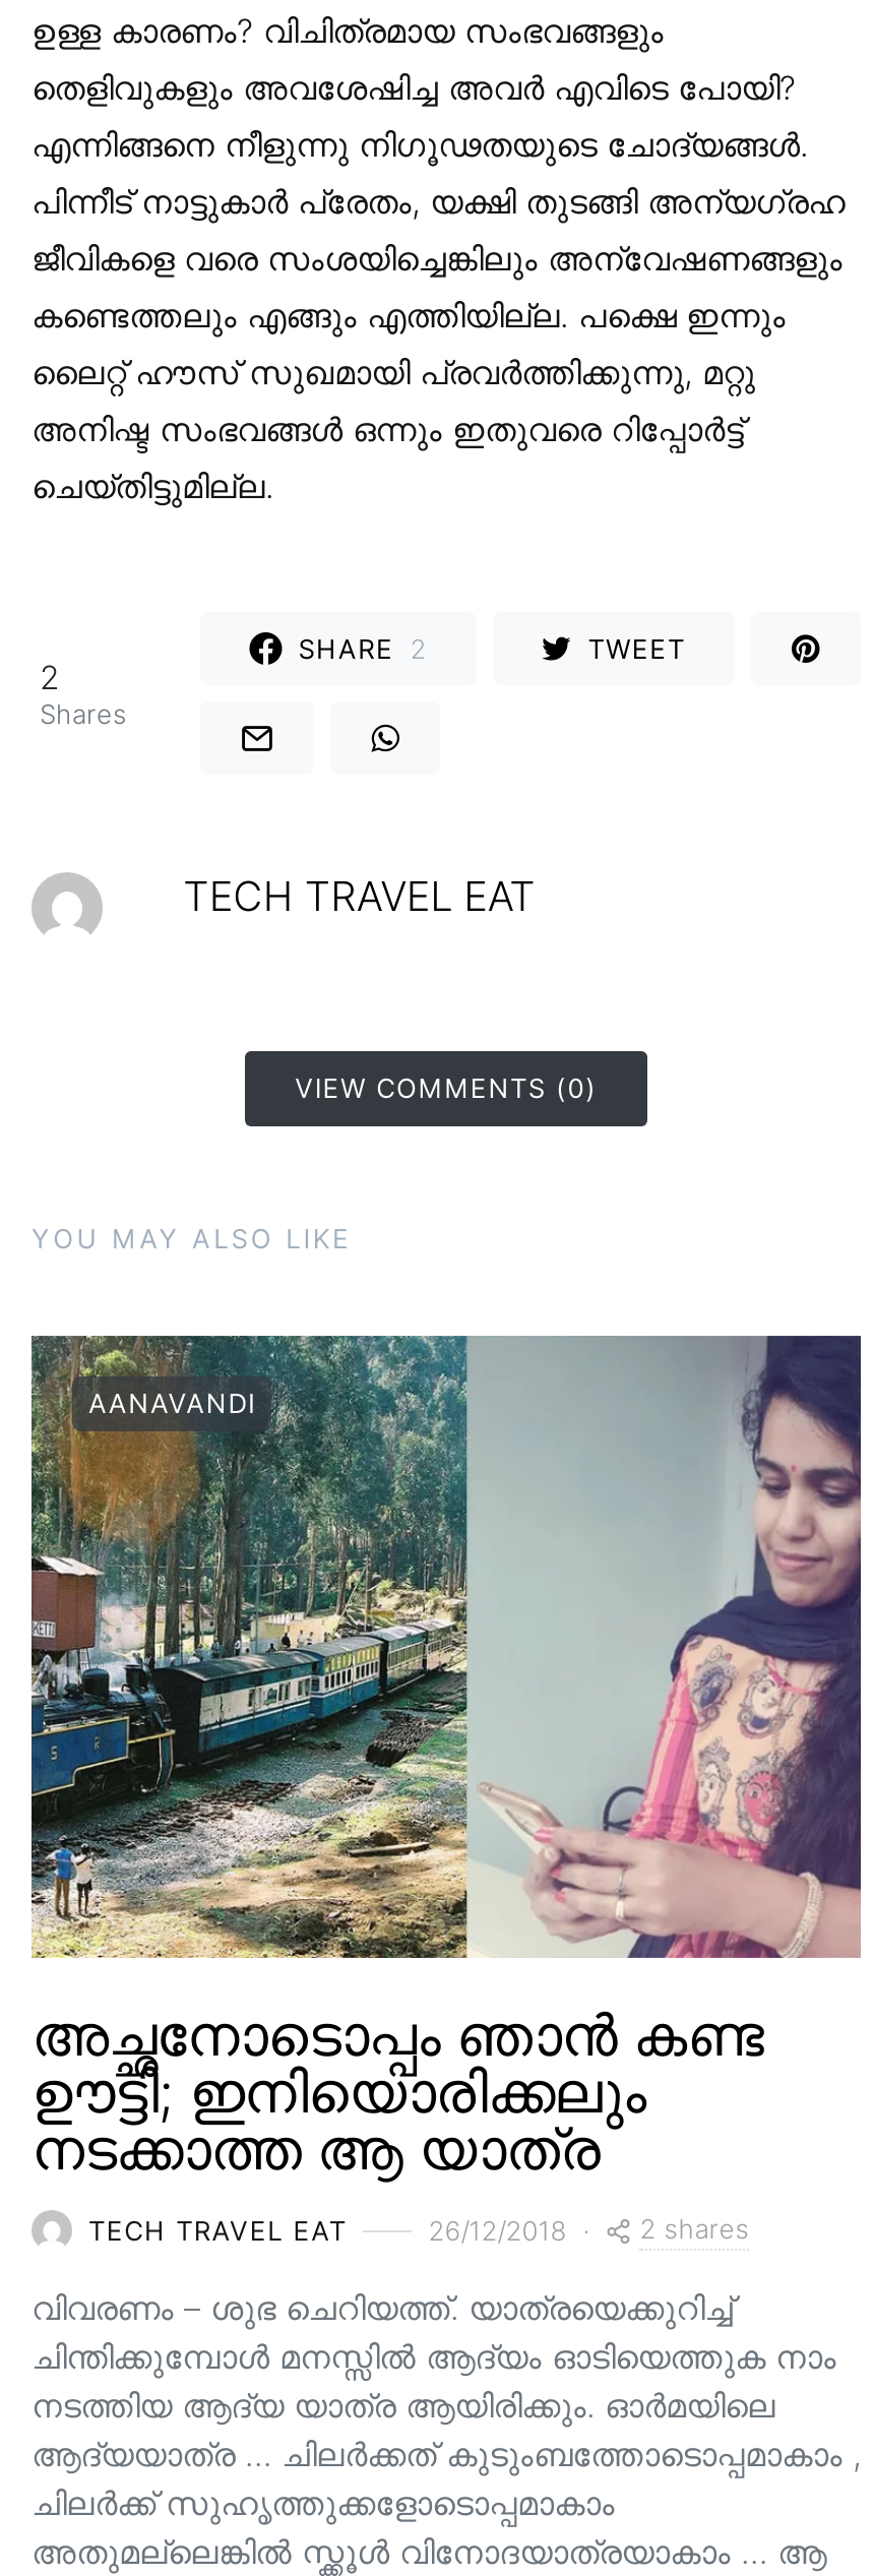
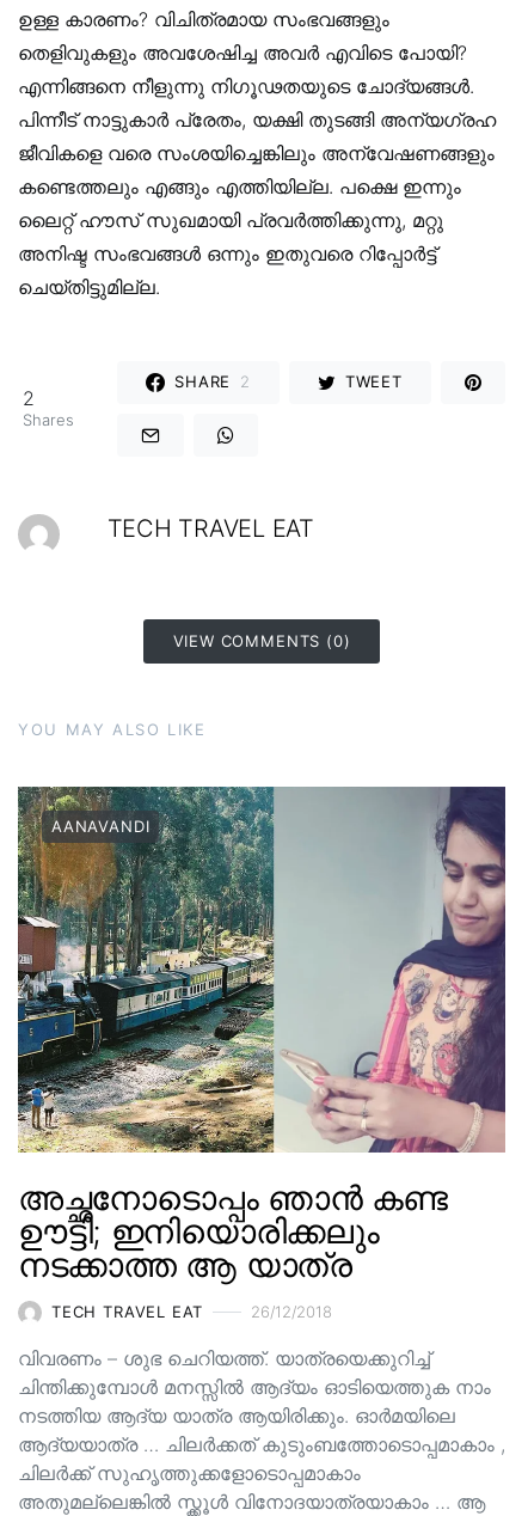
- 2 shares
